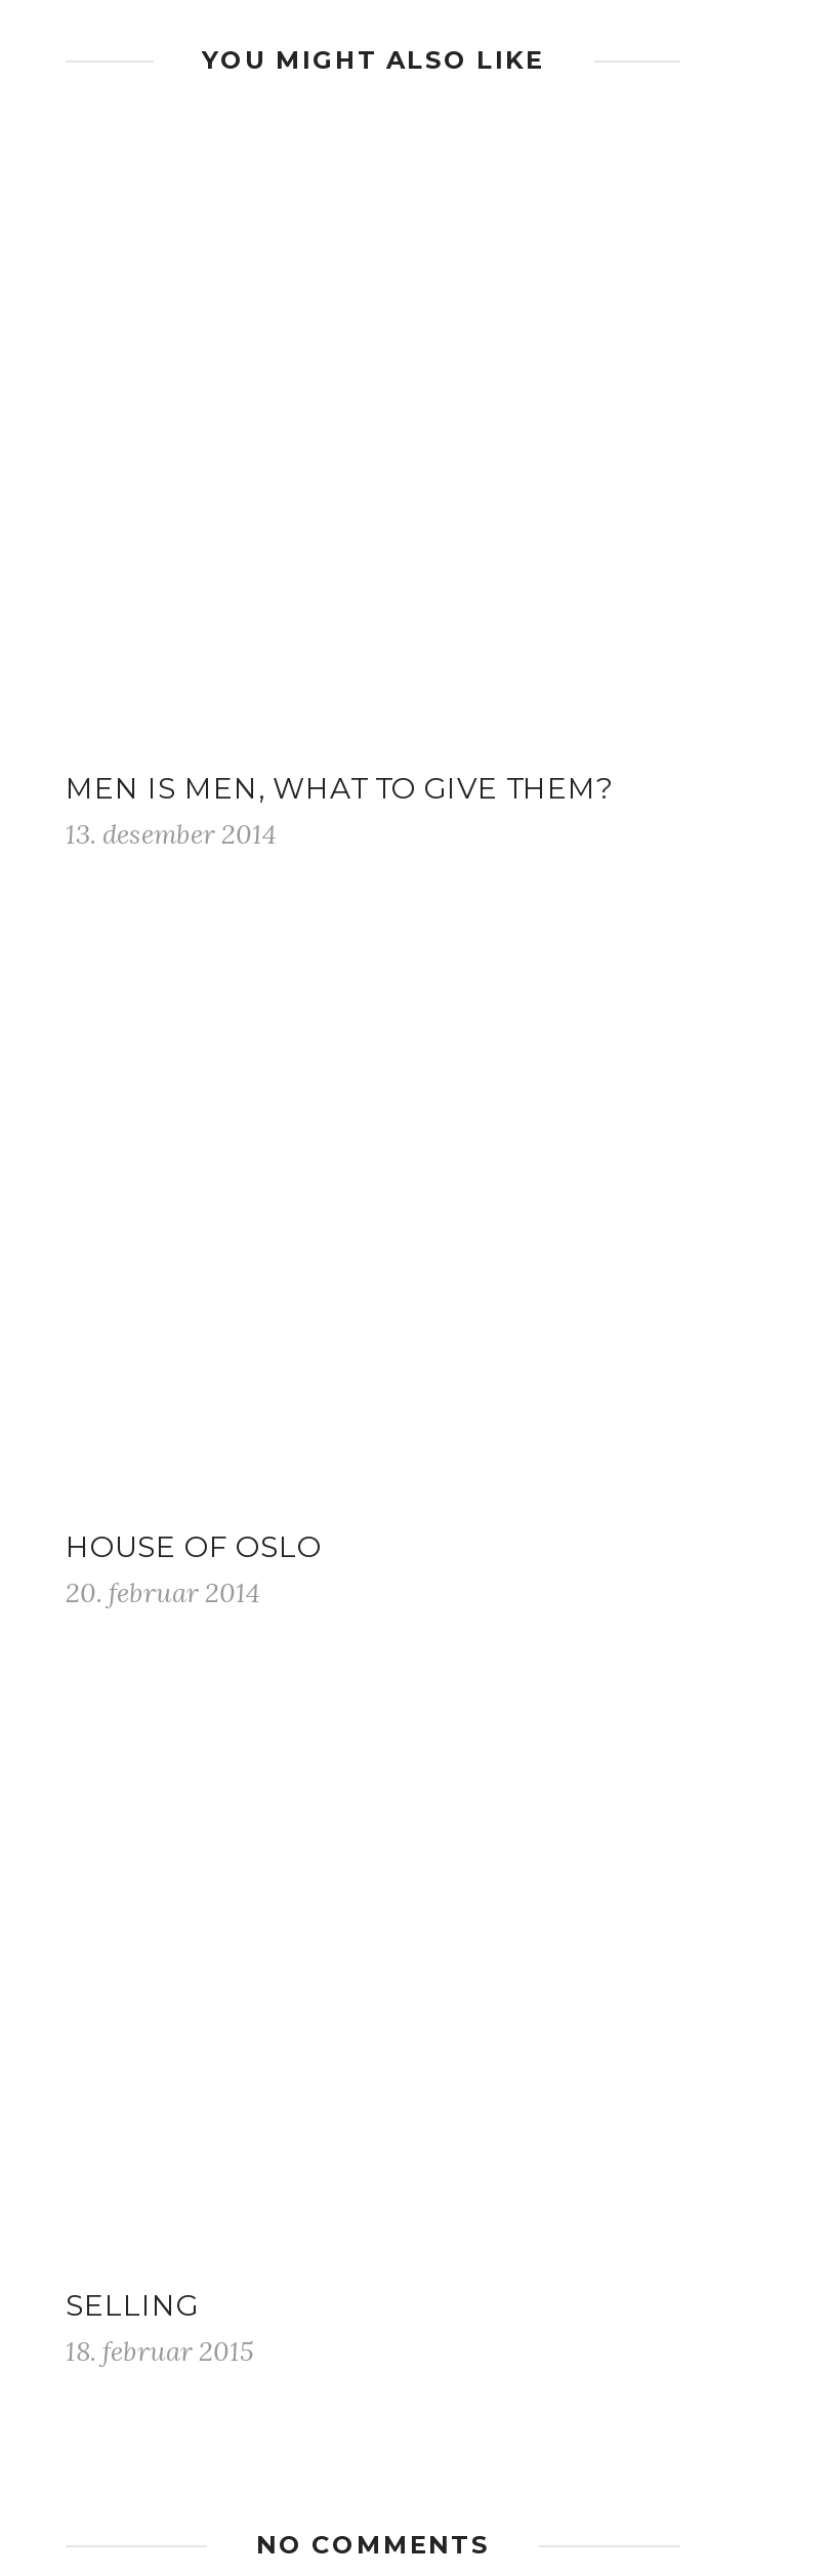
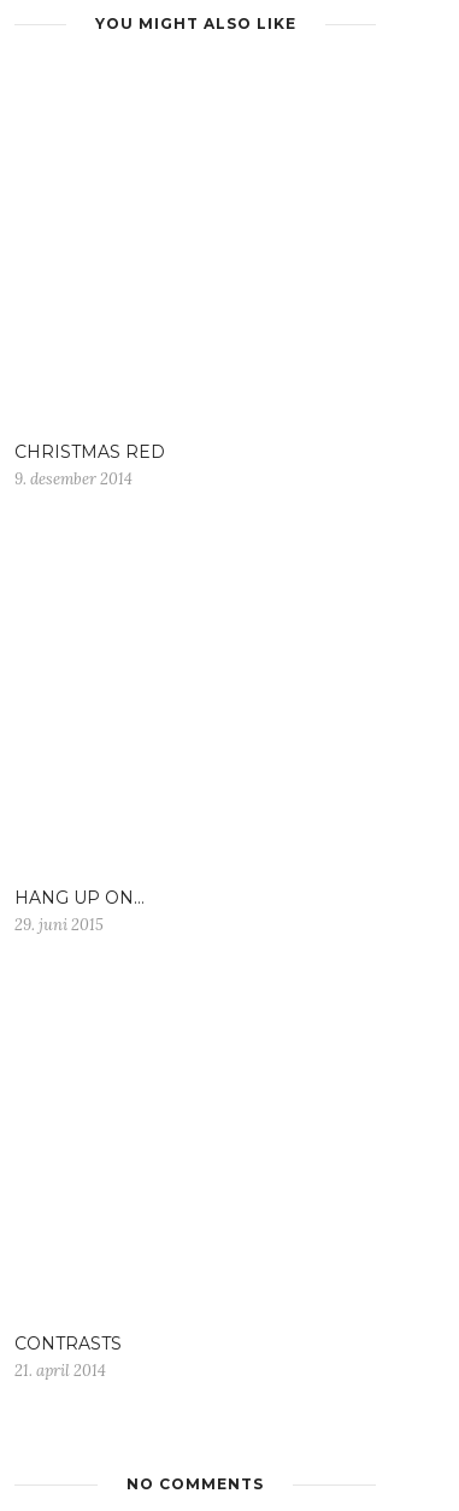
- MEN IS MEN, WHAT TO GIVE THEM?
- 13. desember 2014
+ CHRISTMAS RED
+ 9. desember 2014

- HOUSE OF OSLO
- 20. februar 2014
+ HANG UP ON…
+ 29. juni 2015

- SELLING
- 18. februar 2015
+ CONTRASTS
+ 21. april 2014
